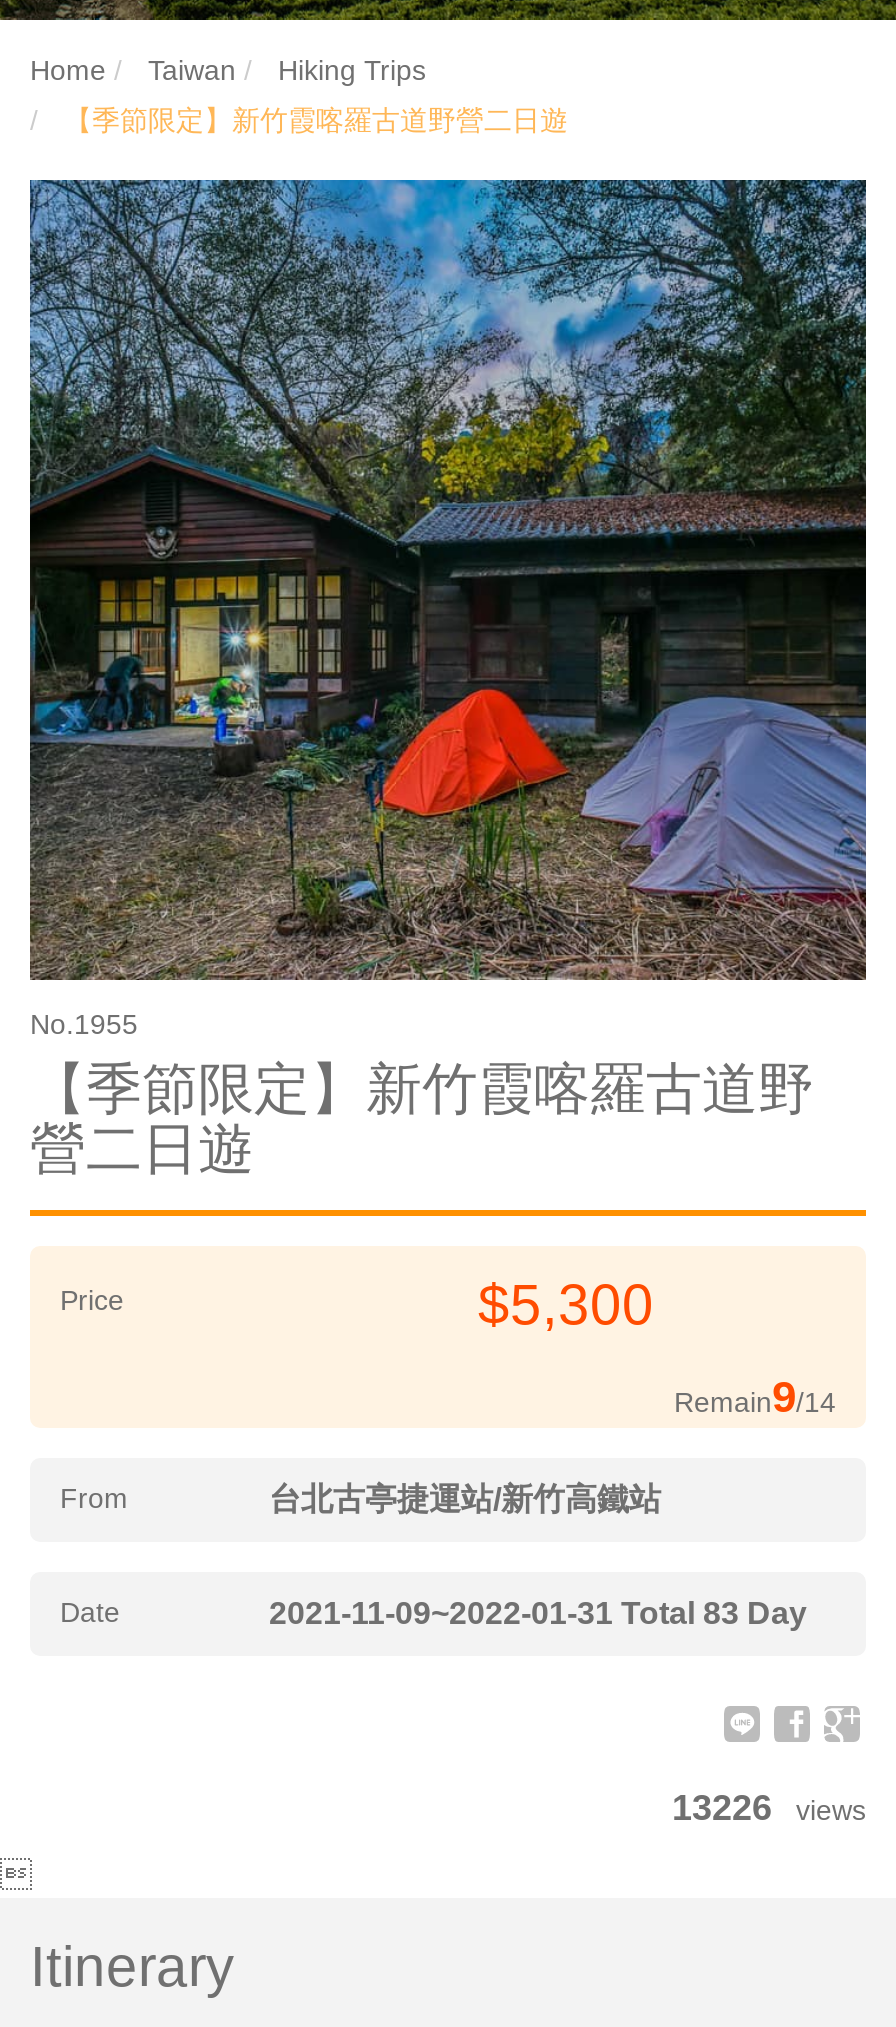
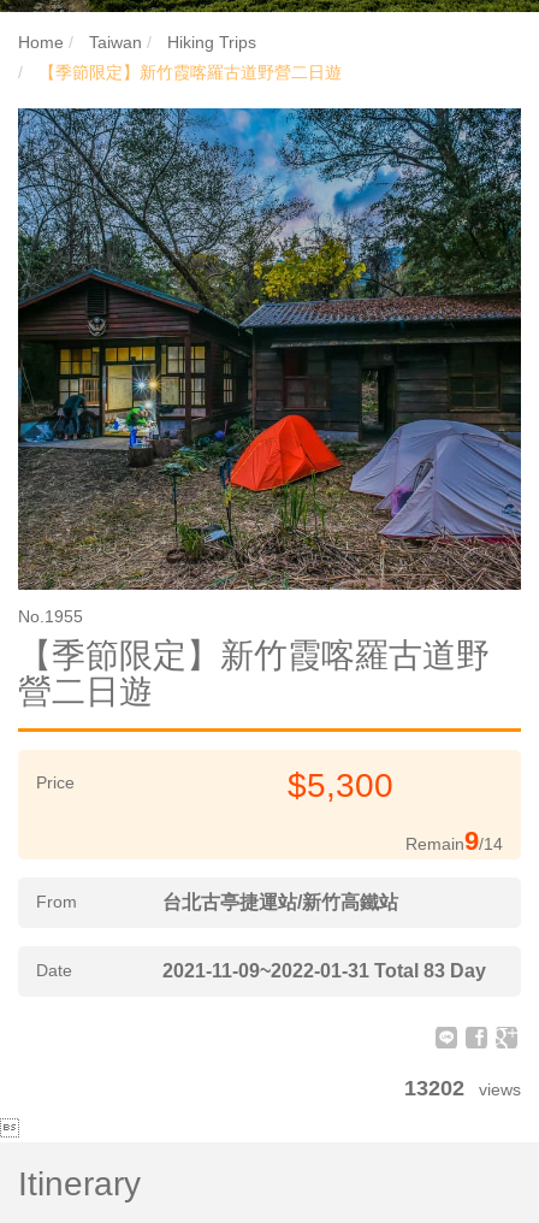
- 13226 views
+ 13202 views
